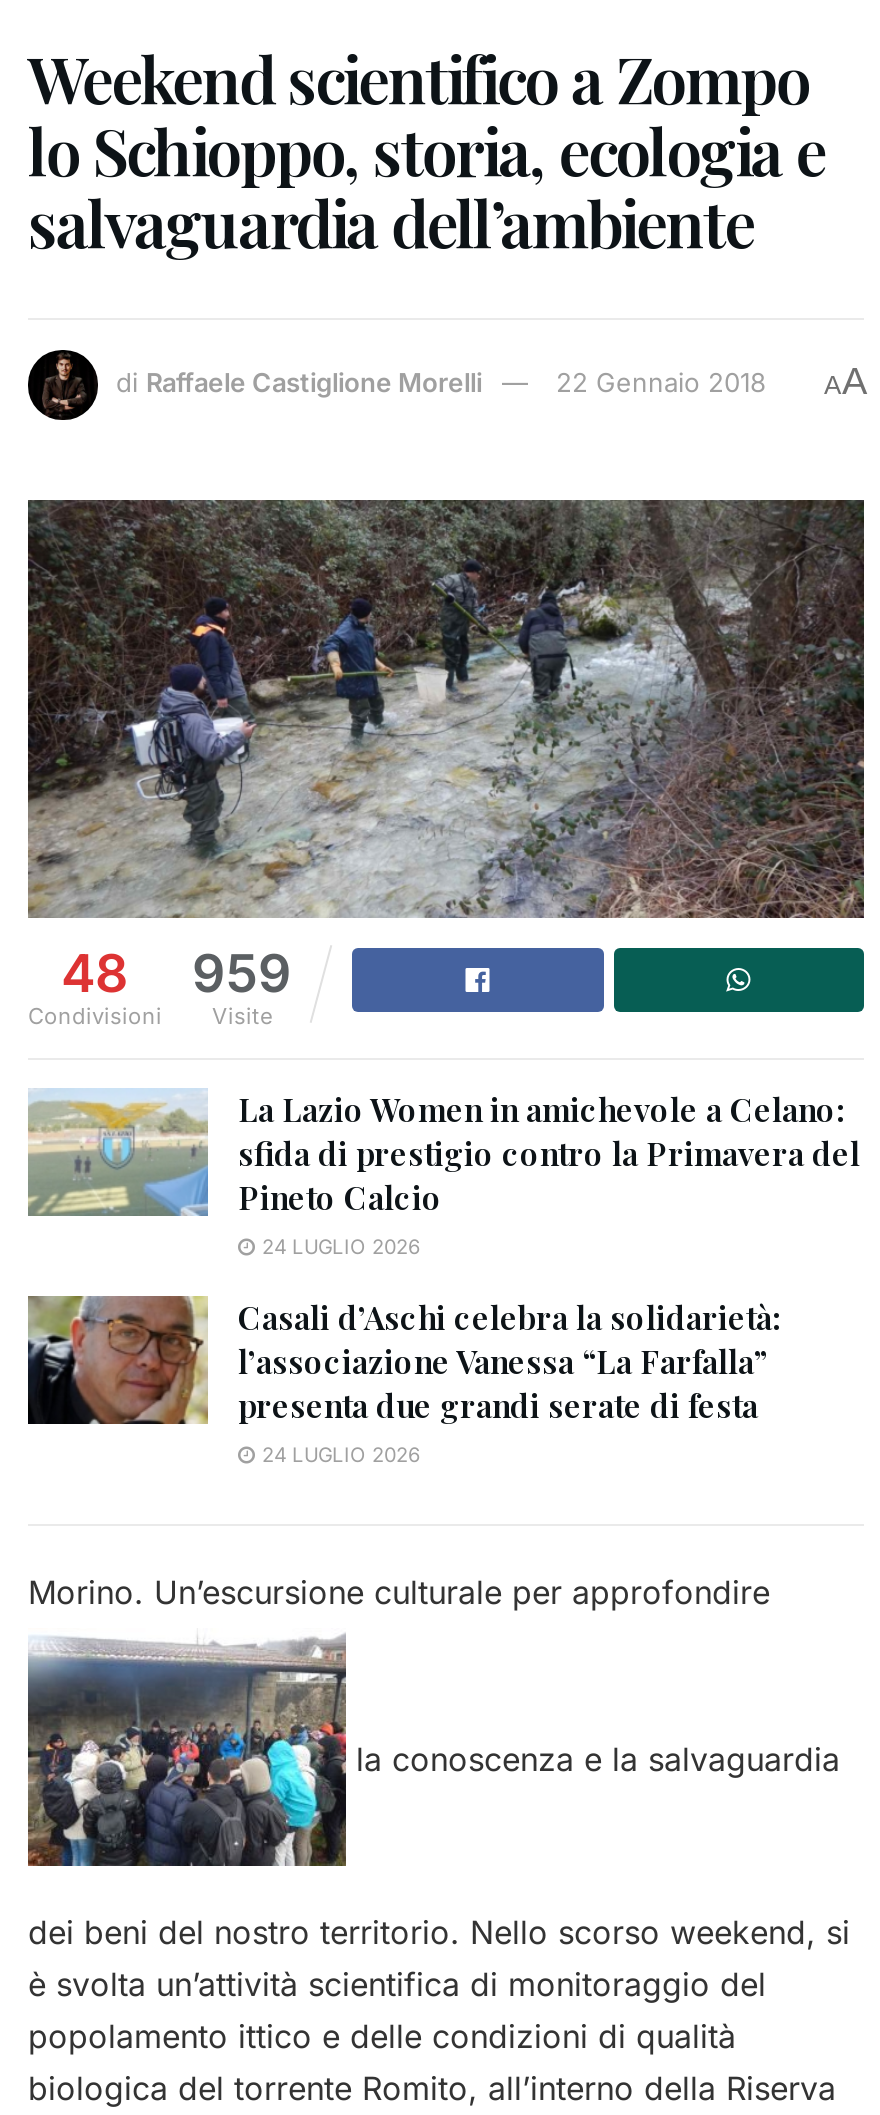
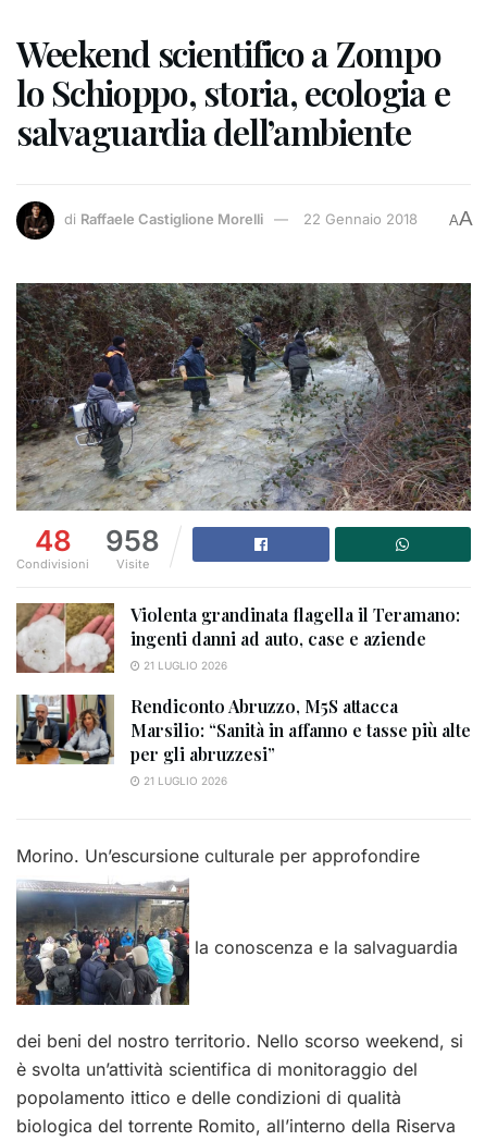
- 48 959
+ 48 958

- [image]
- La Lazio Women in amichevole a Celano:
- sfida di prestigio contro la Primavera del
- Pineto Calcio
- 24 LUGLIO 2026
+ [image]
+ Violenta grandinata flagella il Teramano:
+ ingenti danni ad auto, case e aziende
+ 21 LUGLIO 2026

- [image]
- Casali d’Aschi celebra la solidarietà:
- l’associazione Vanessa “La Farfalla”
- presenta due grandi serate di festa
- 24 LUGLIO 2026
+ [image]
+ Rendiconto Abruzzo, M5S attacca
+ Marsilio: “Sanità in affanno e tasse più alte
+ per gli abruzzesi”
+ 21 LUGLIO 2026
